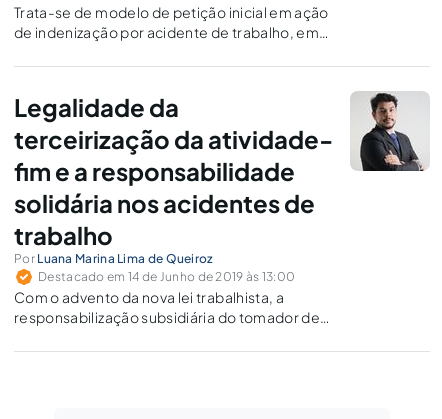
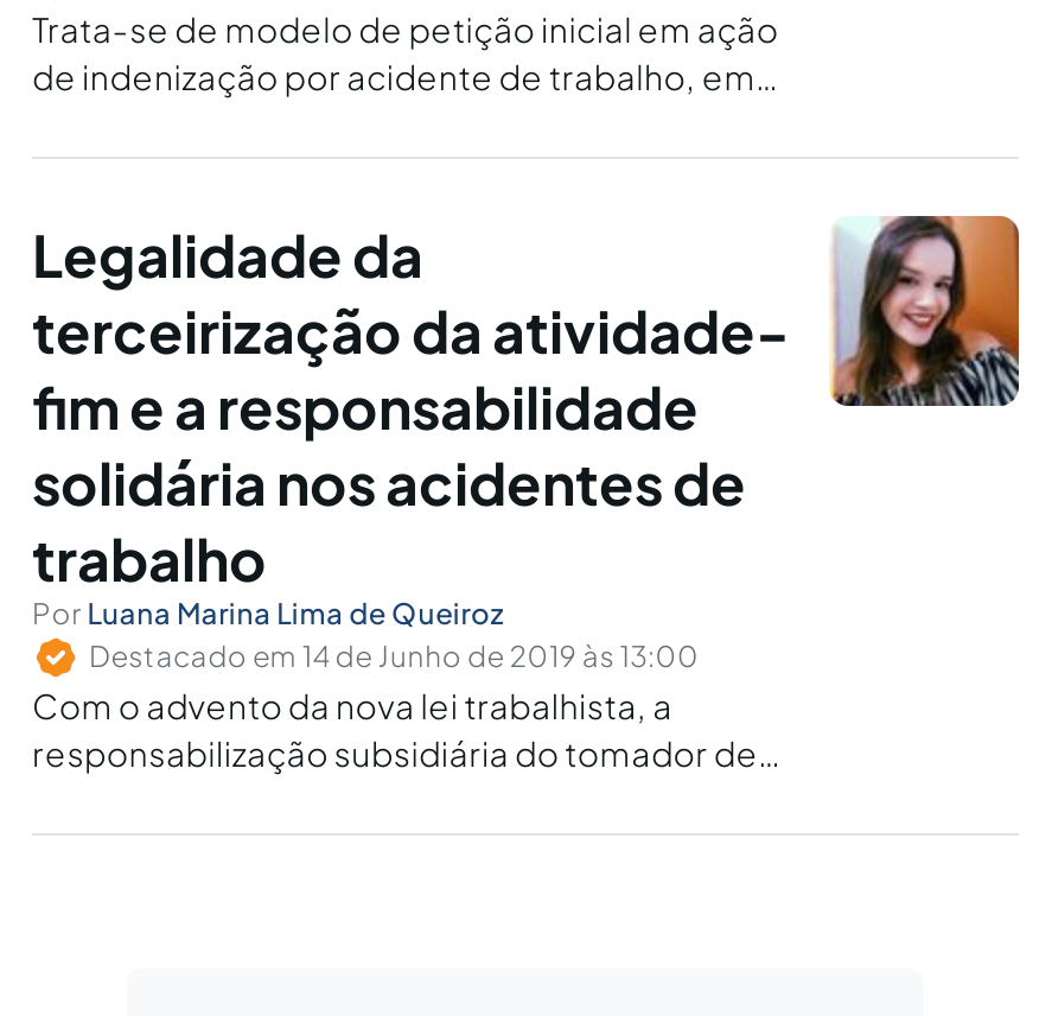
- [image]
+ [image]
